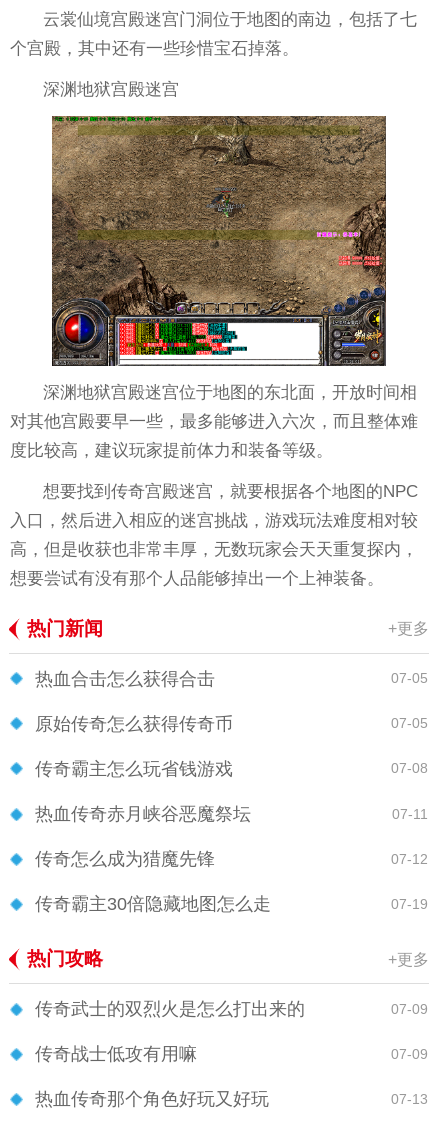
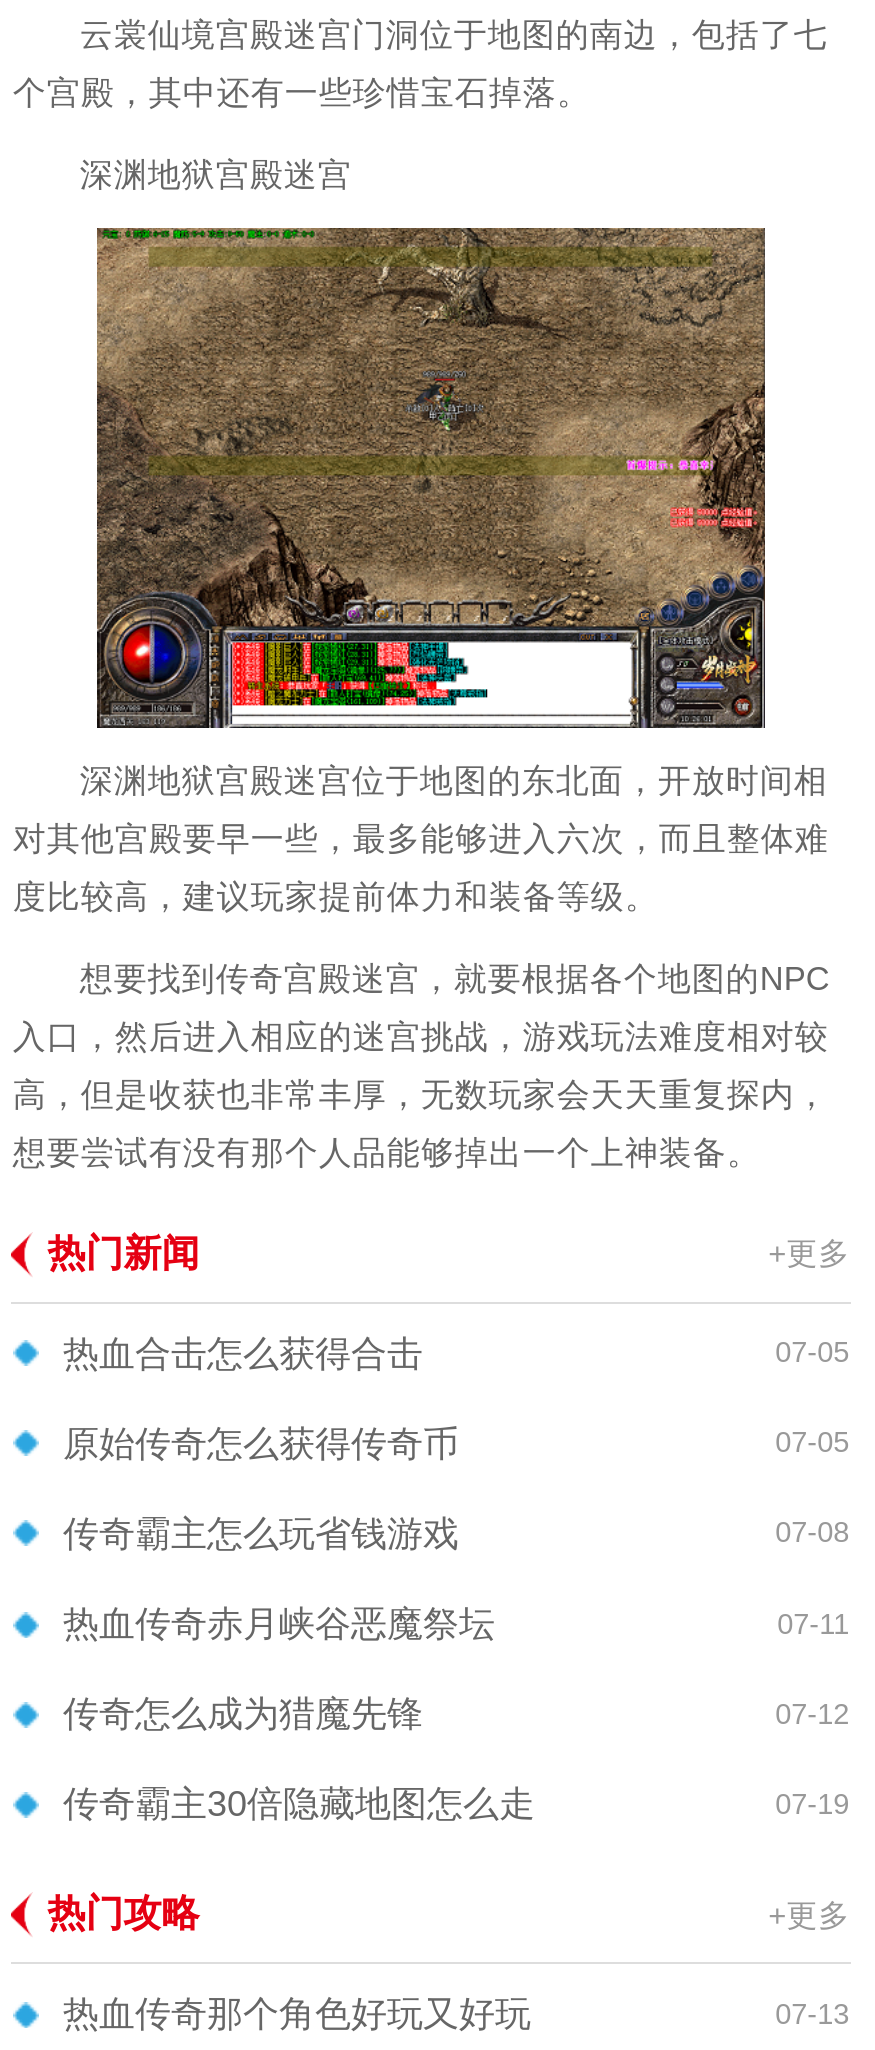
- 传奇武士的双烈火是怎么打出来的
- 07-09
- 传奇战士低攻有用嘛
- 07-09
